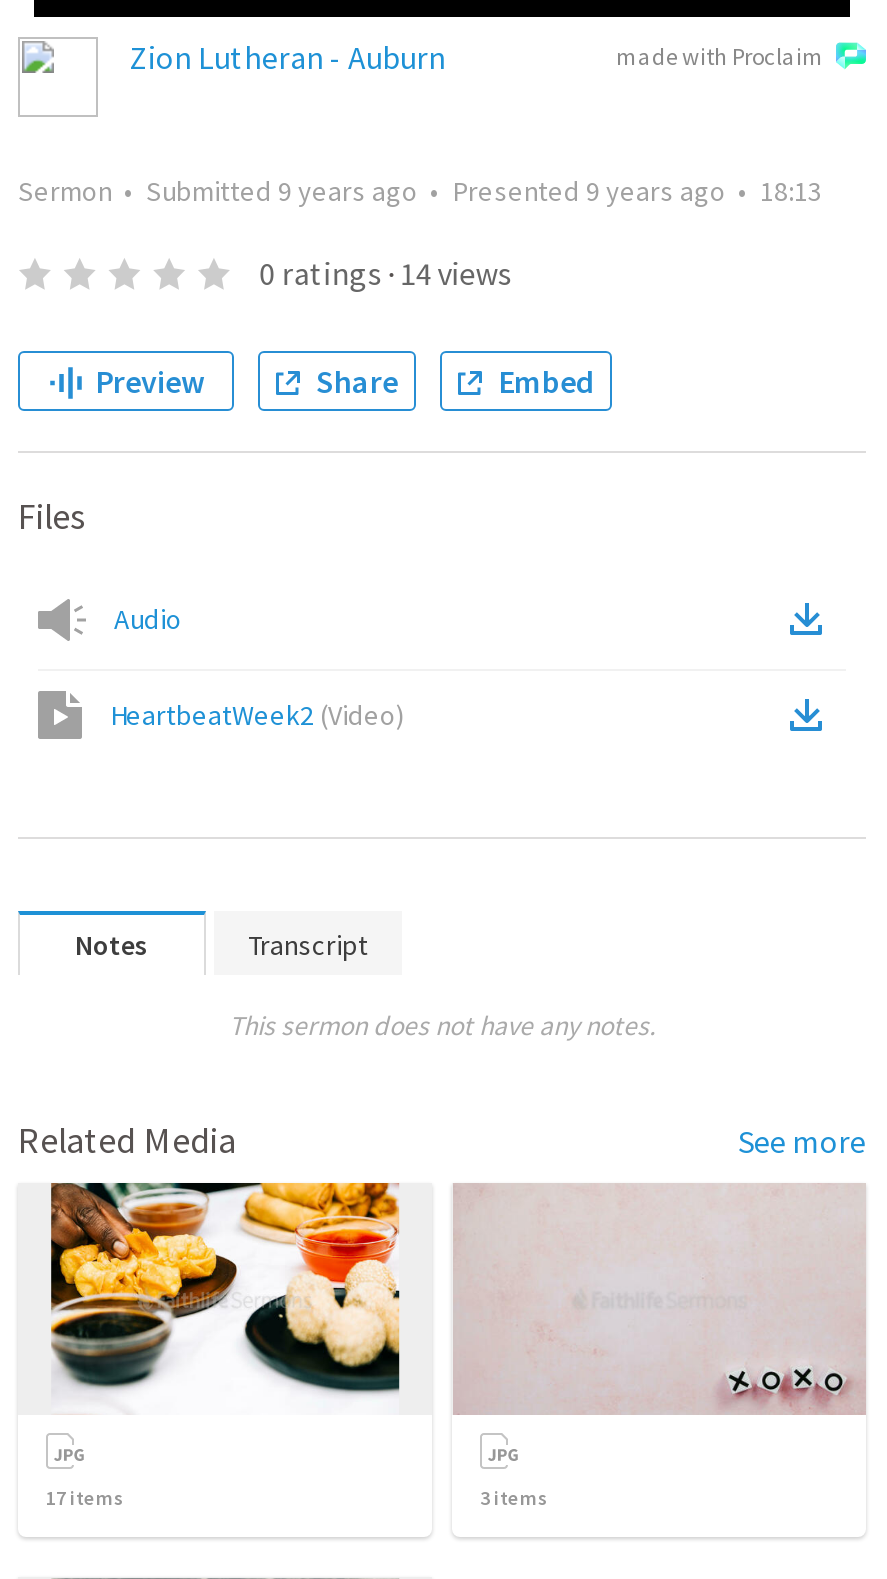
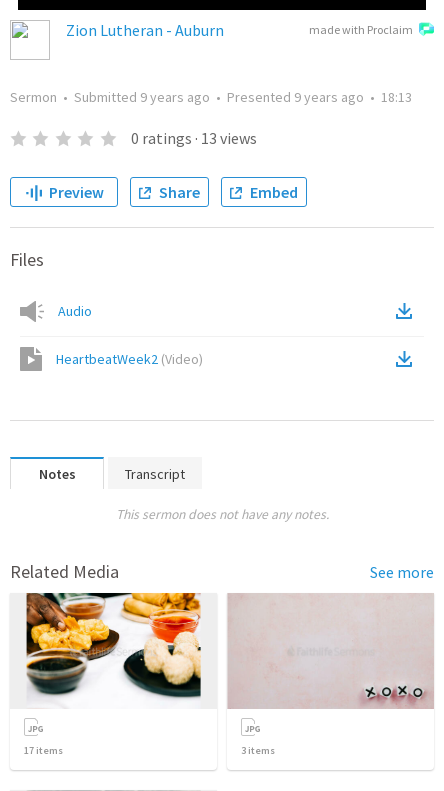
- 0 ratings · 14 views
+ 0 ratings · 13 views
